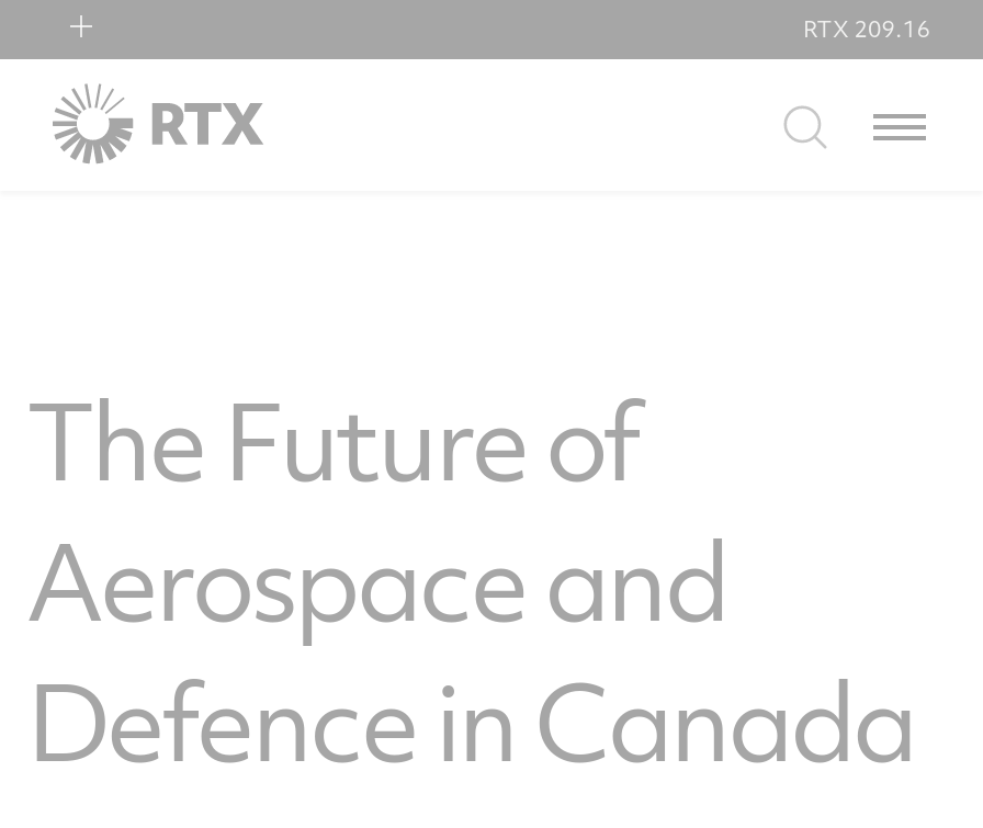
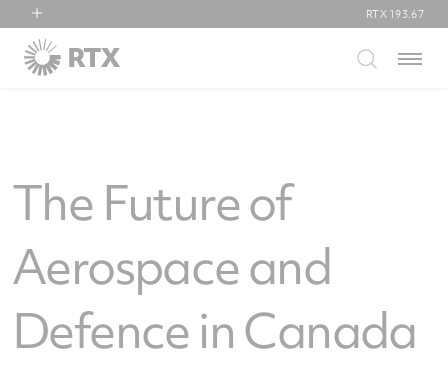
- RTX 209.16
+ RTX 193.67
